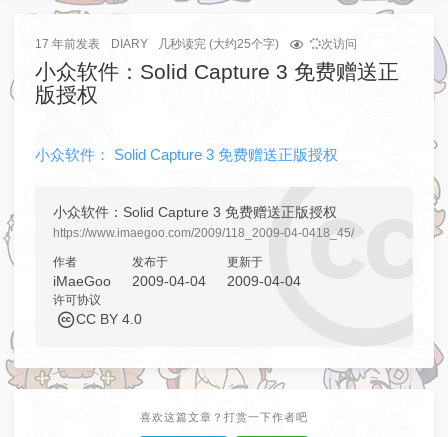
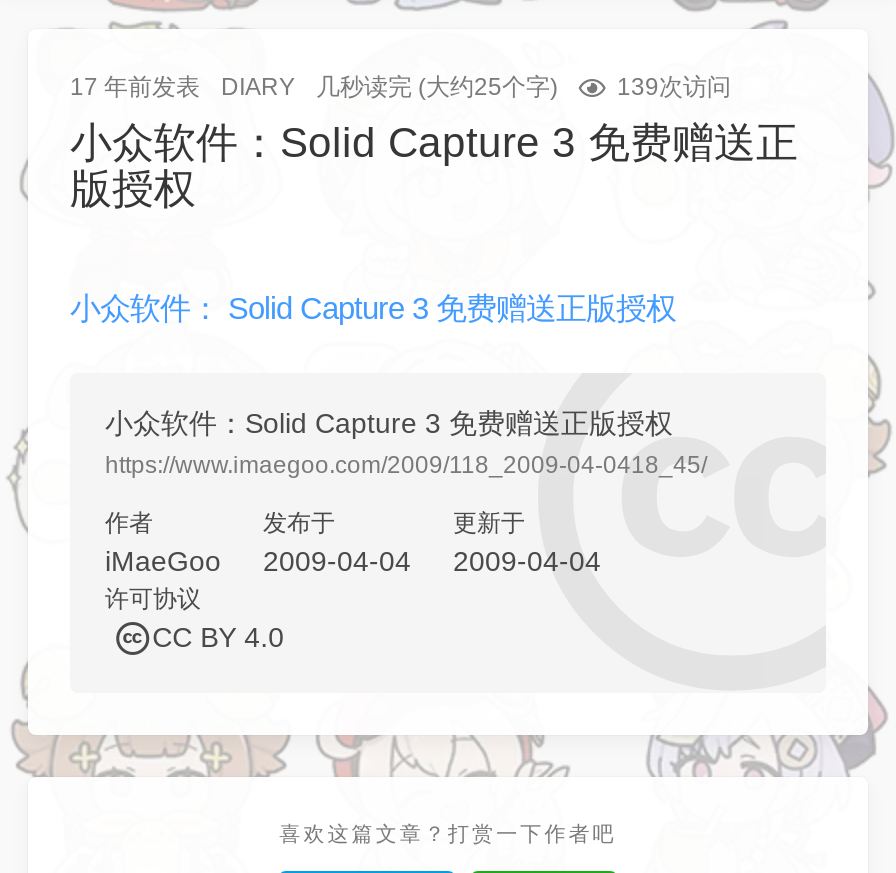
- 次访问
+ 139次访问
